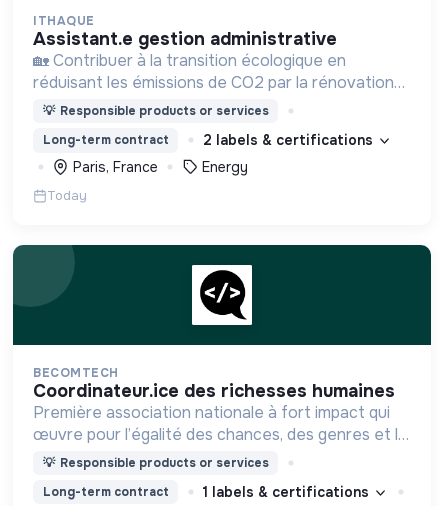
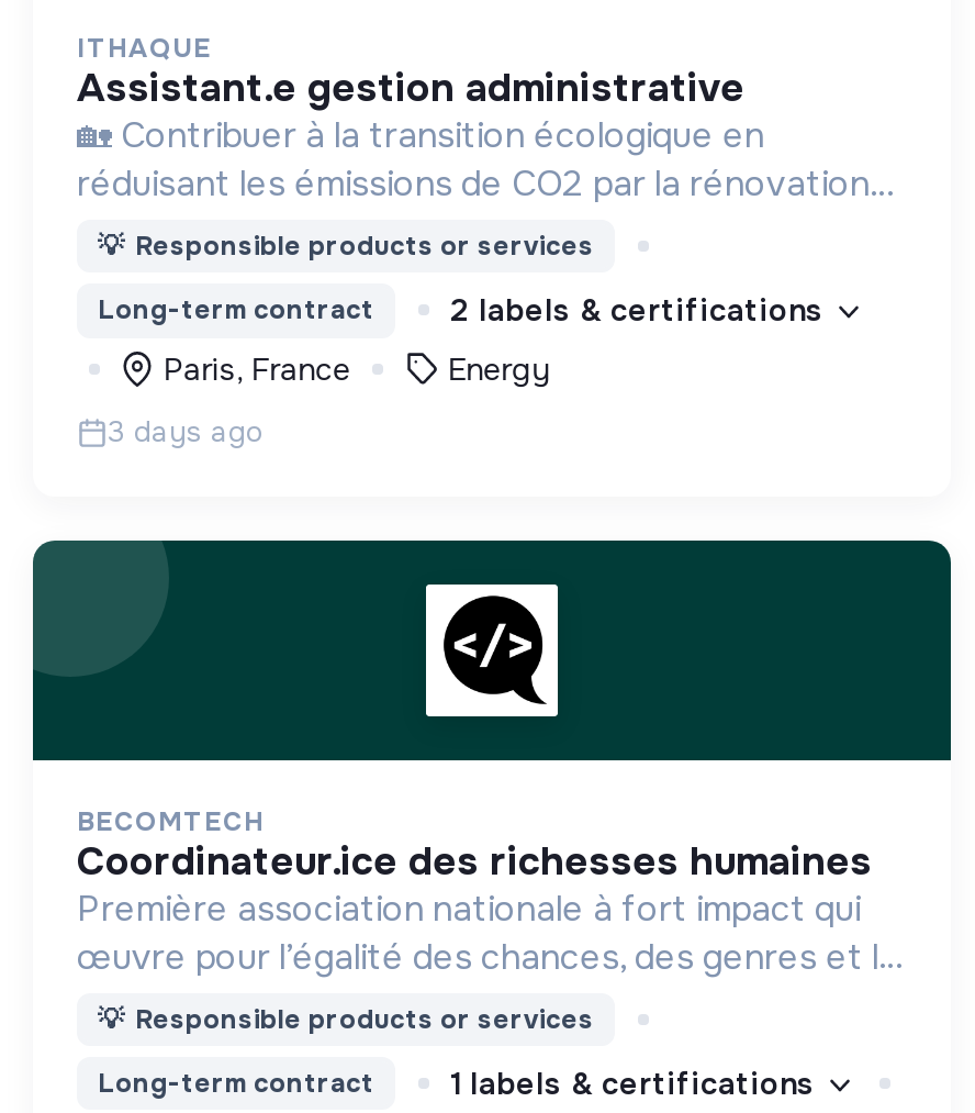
- Today
+ 3 days ago
